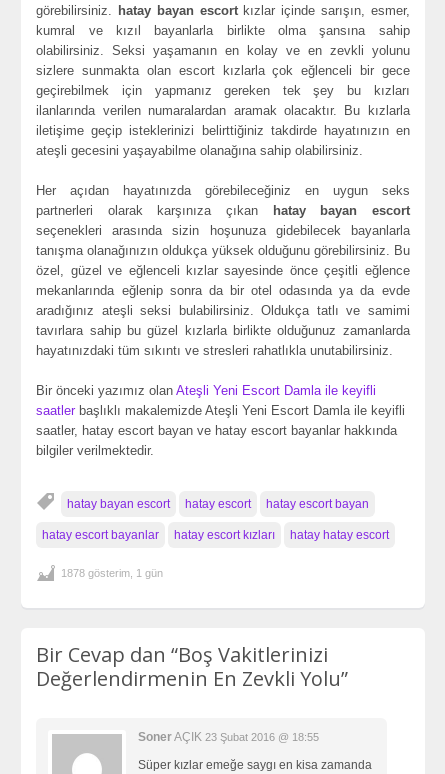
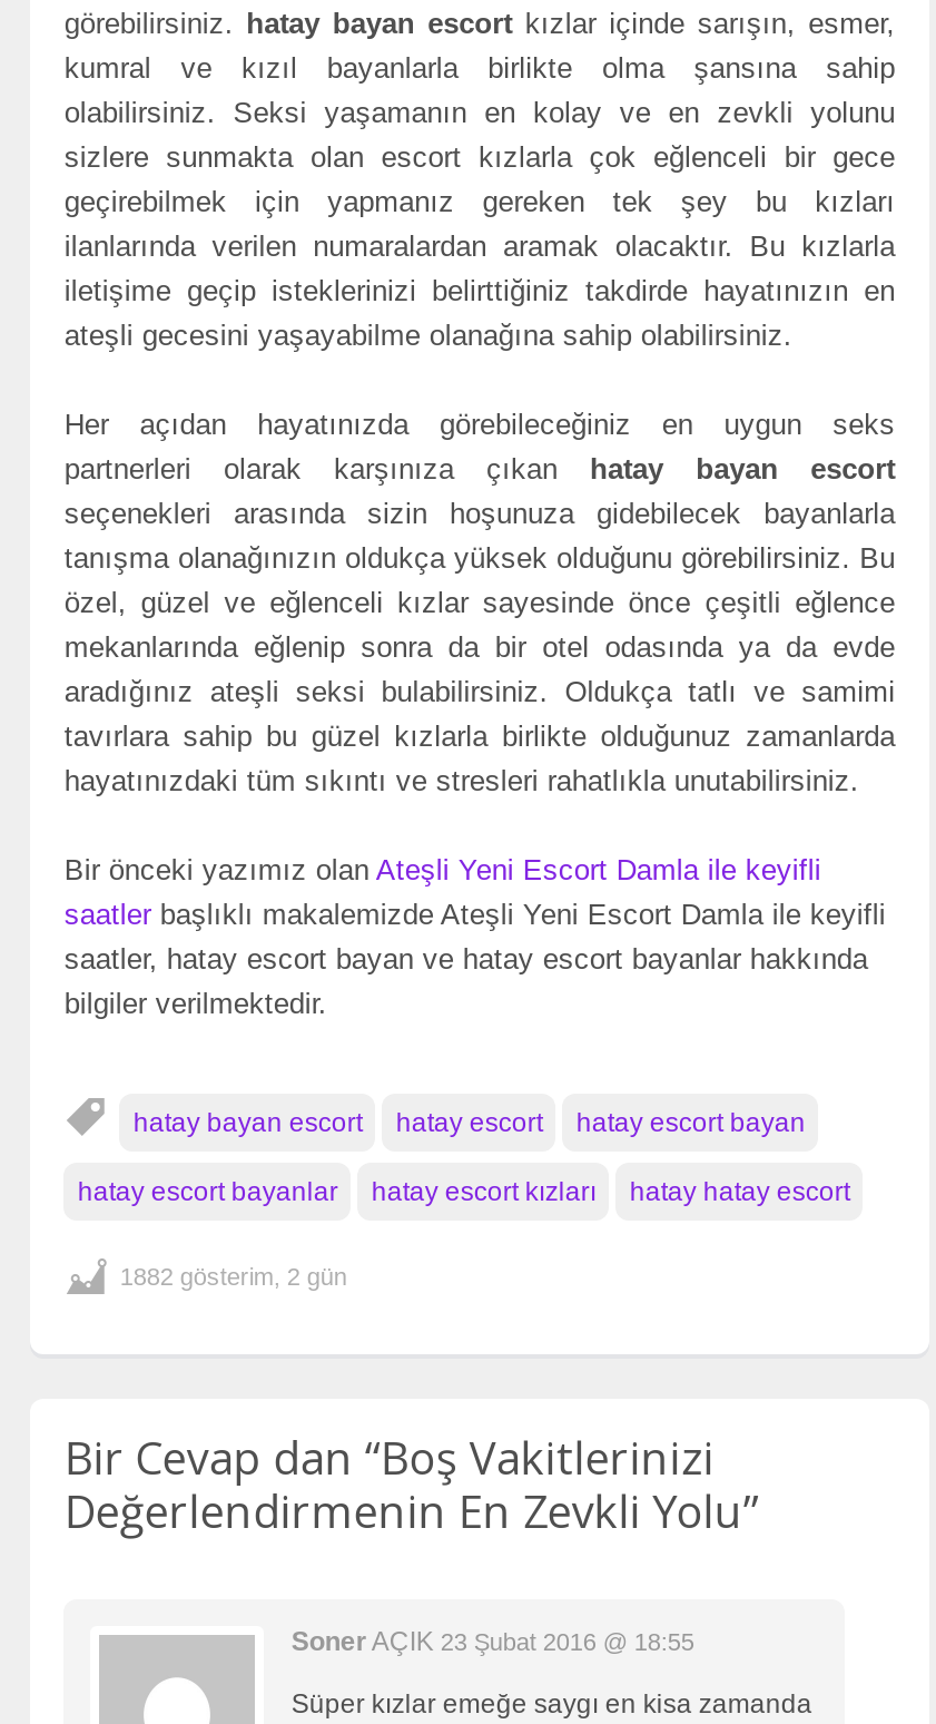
- 1878 gösterim, 1 gün
+ 1882 gösterim, 2 gün
